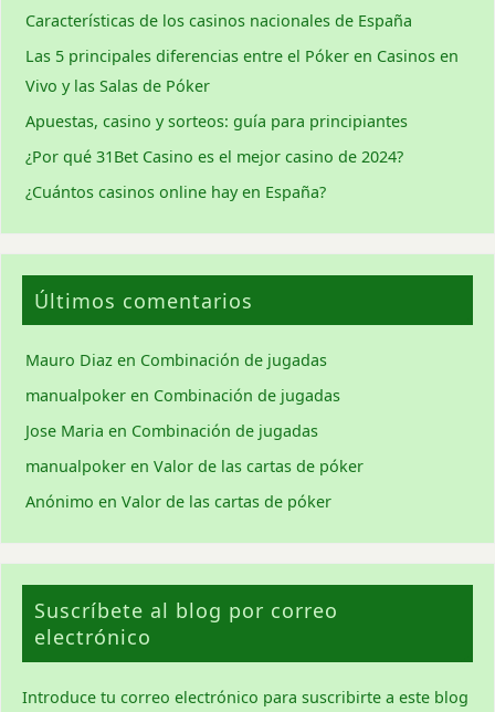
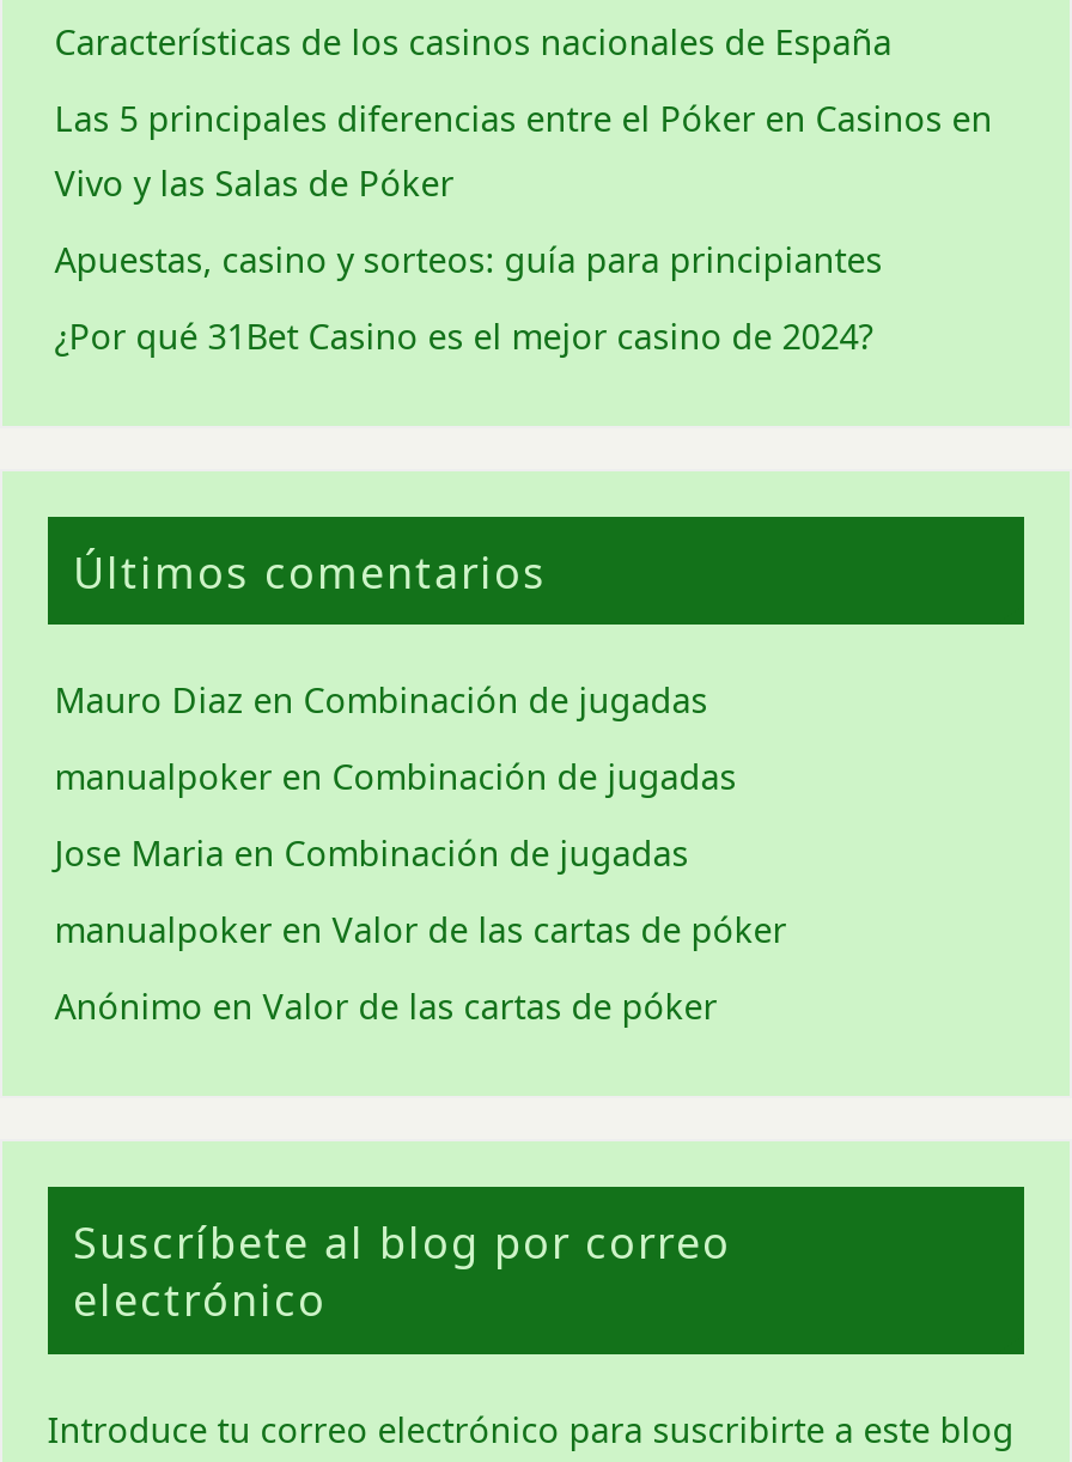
- ¿Cuántos casinos online hay en España?
